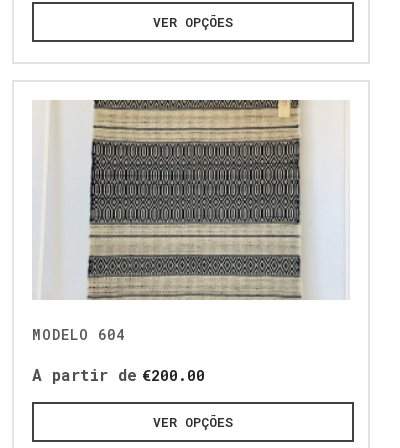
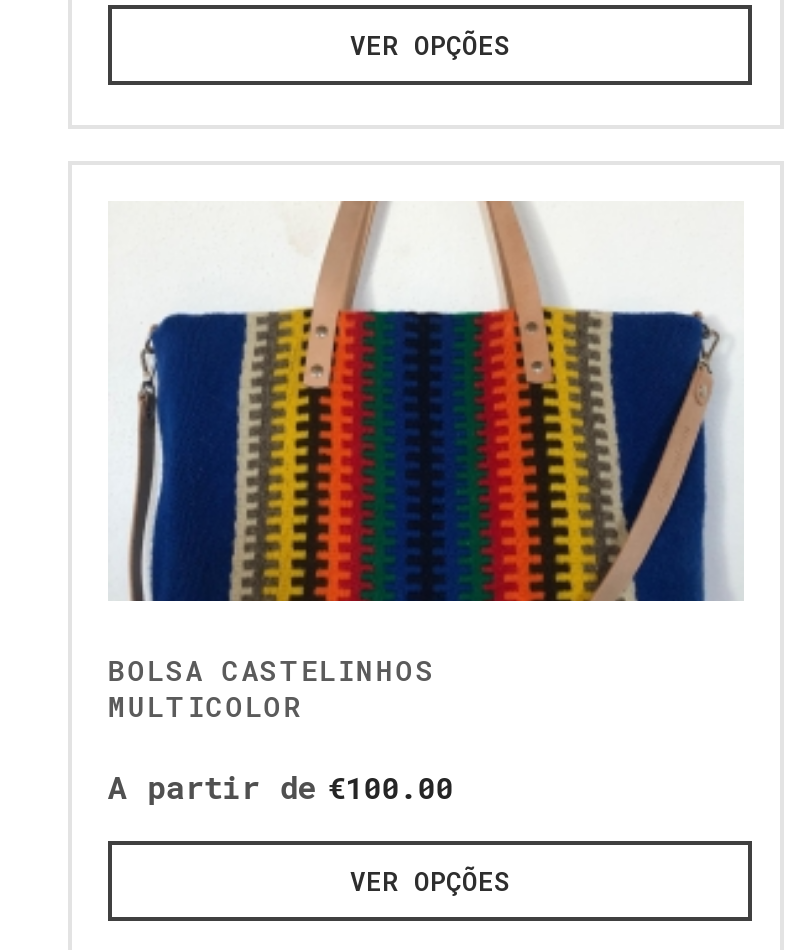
- [image]
- MODELO 604
+ [image]
+ BOLSA CASTELINHOS
+ MULTICOLOR

- A partir de €200.00
+ A partir de €100.00
